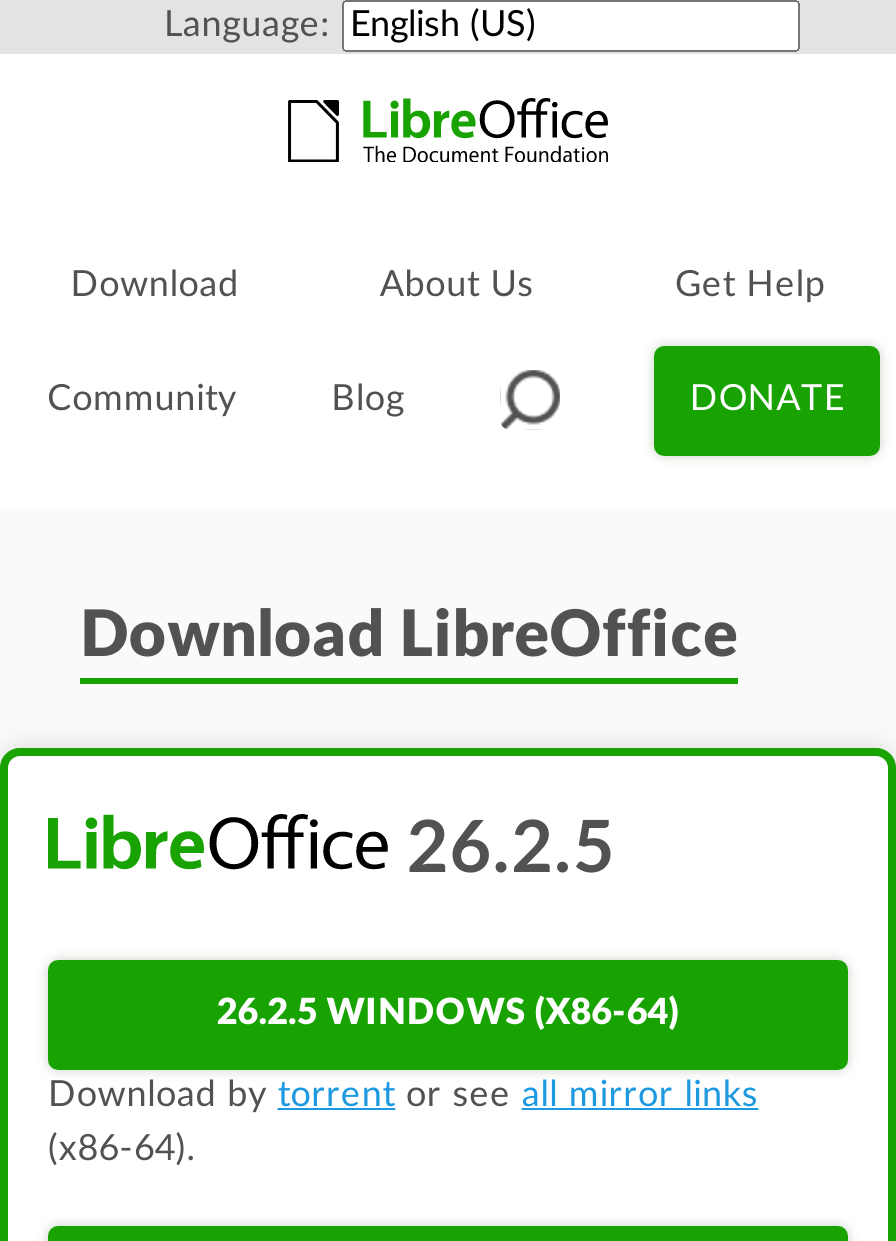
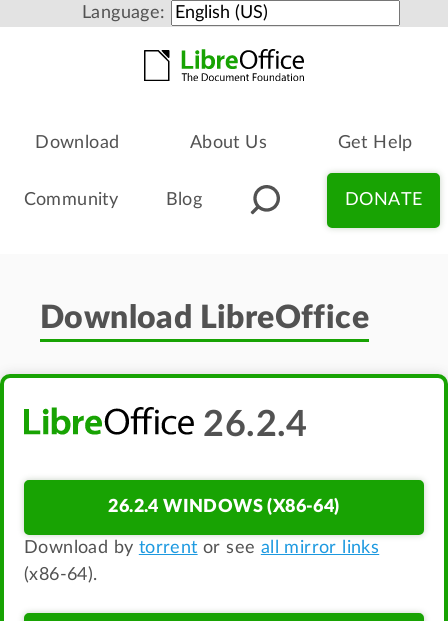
- 26.2.5
+ 26.2.4

- 26.2.5 WINDOWS (X86-64)
+ 26.2.4 WINDOWS (X86-64)
